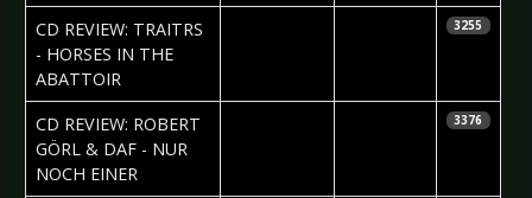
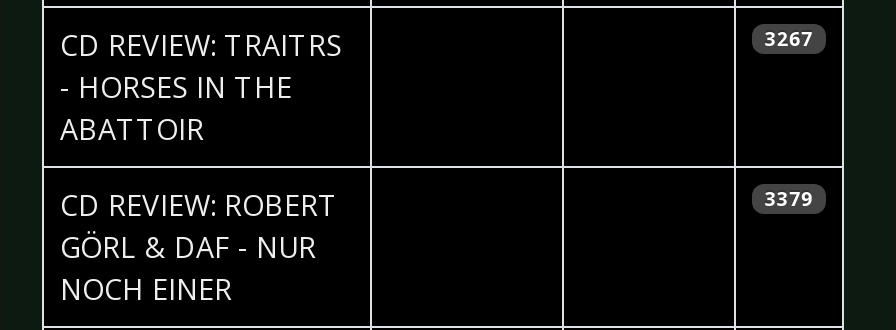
- 3255
+ 3267

- 3376
+ 3379
